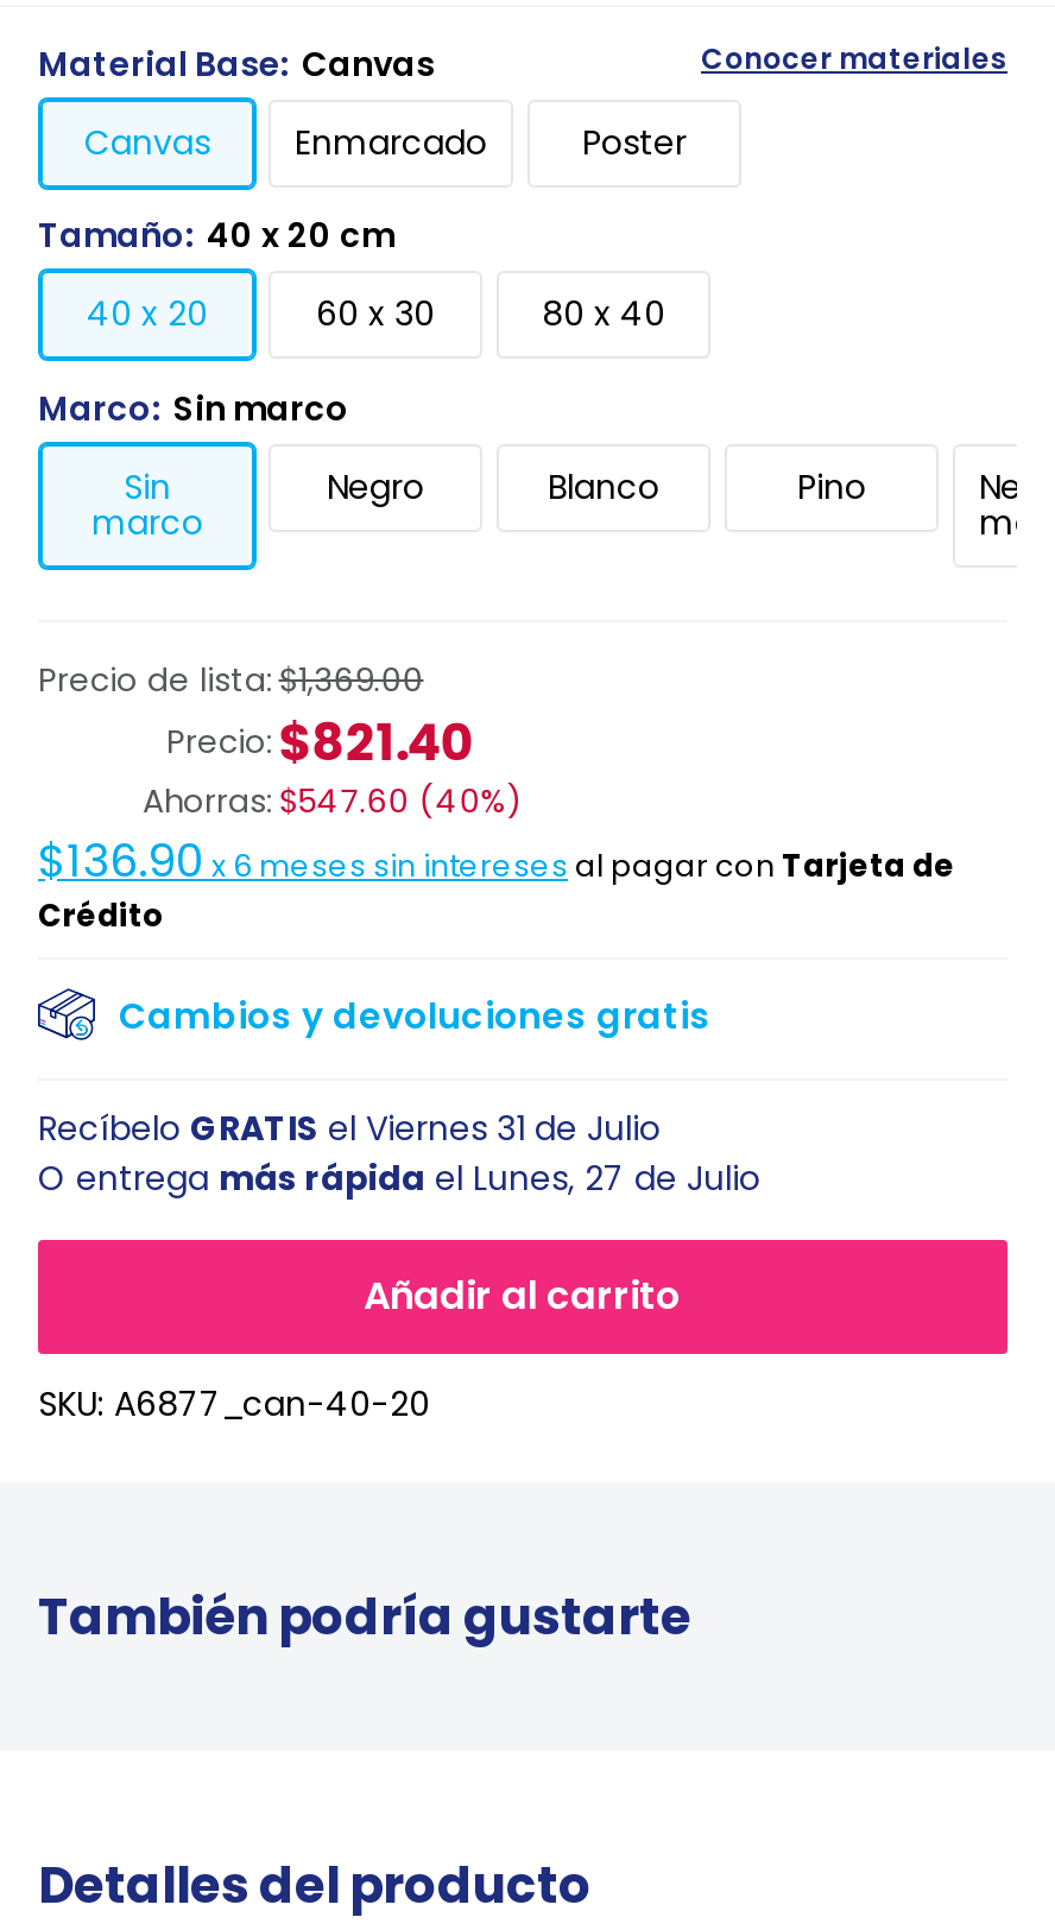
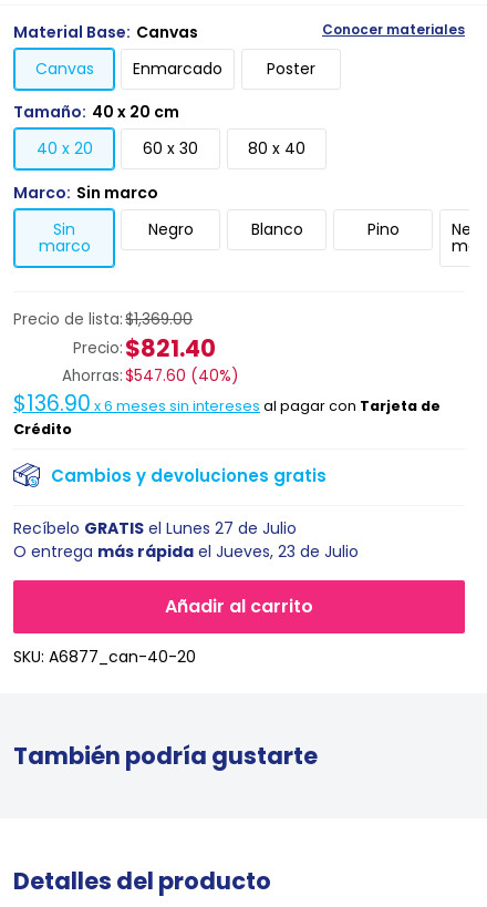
- Recíbelo GRATIS el Viernes 31 de Julio
+ Recíbelo GRATIS el Lunes 27 de Julio

- O entrega más rápida el Lunes, 27 de Julio
+ O entrega más rápida el Jueves, 23 de Julio
